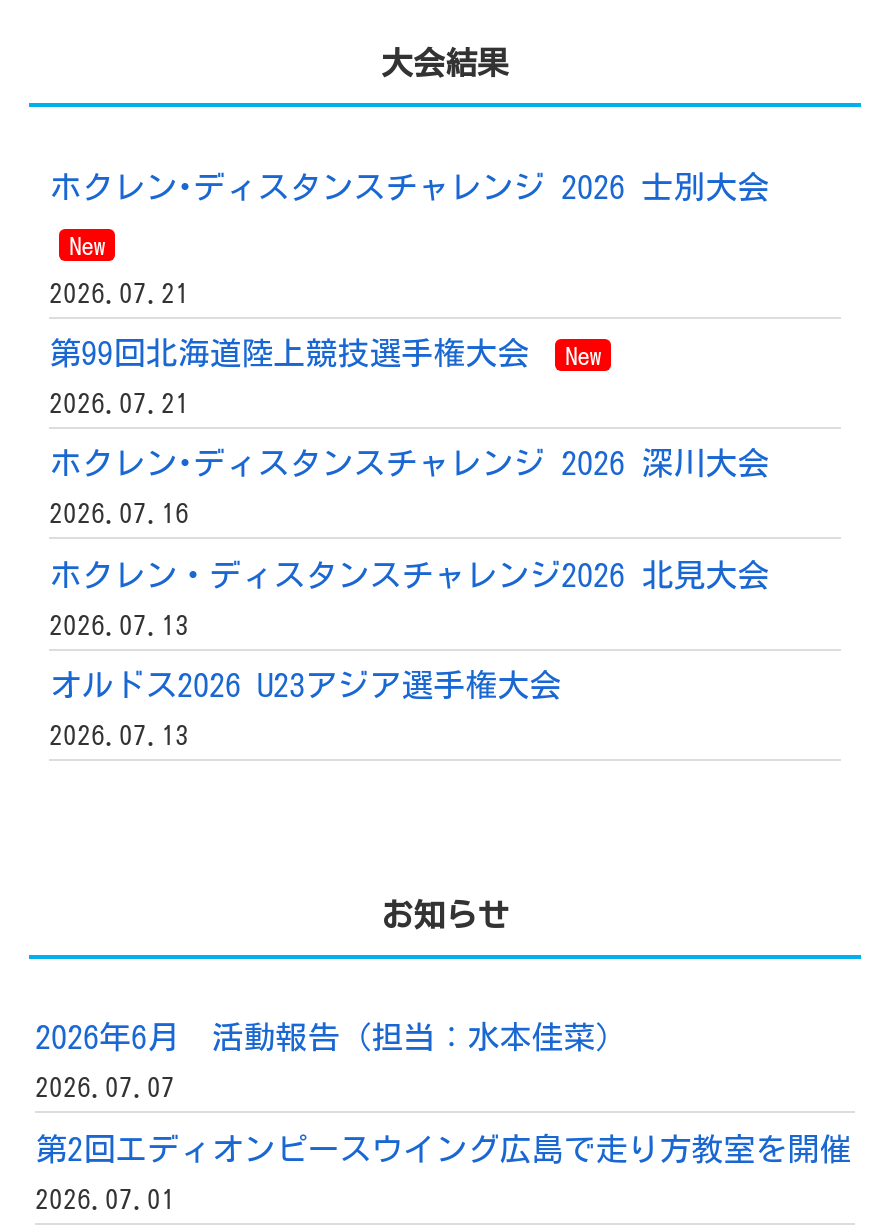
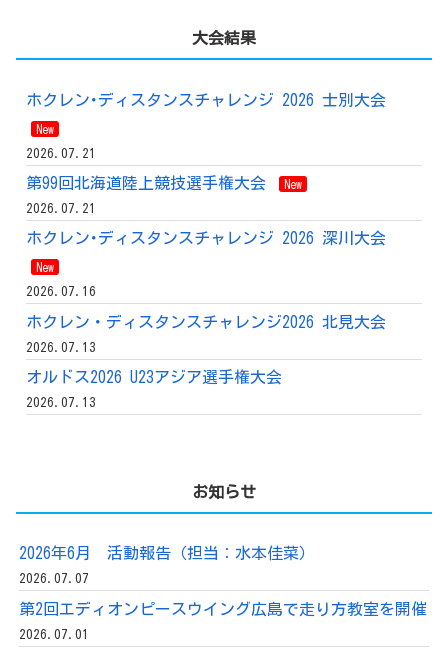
+ New
